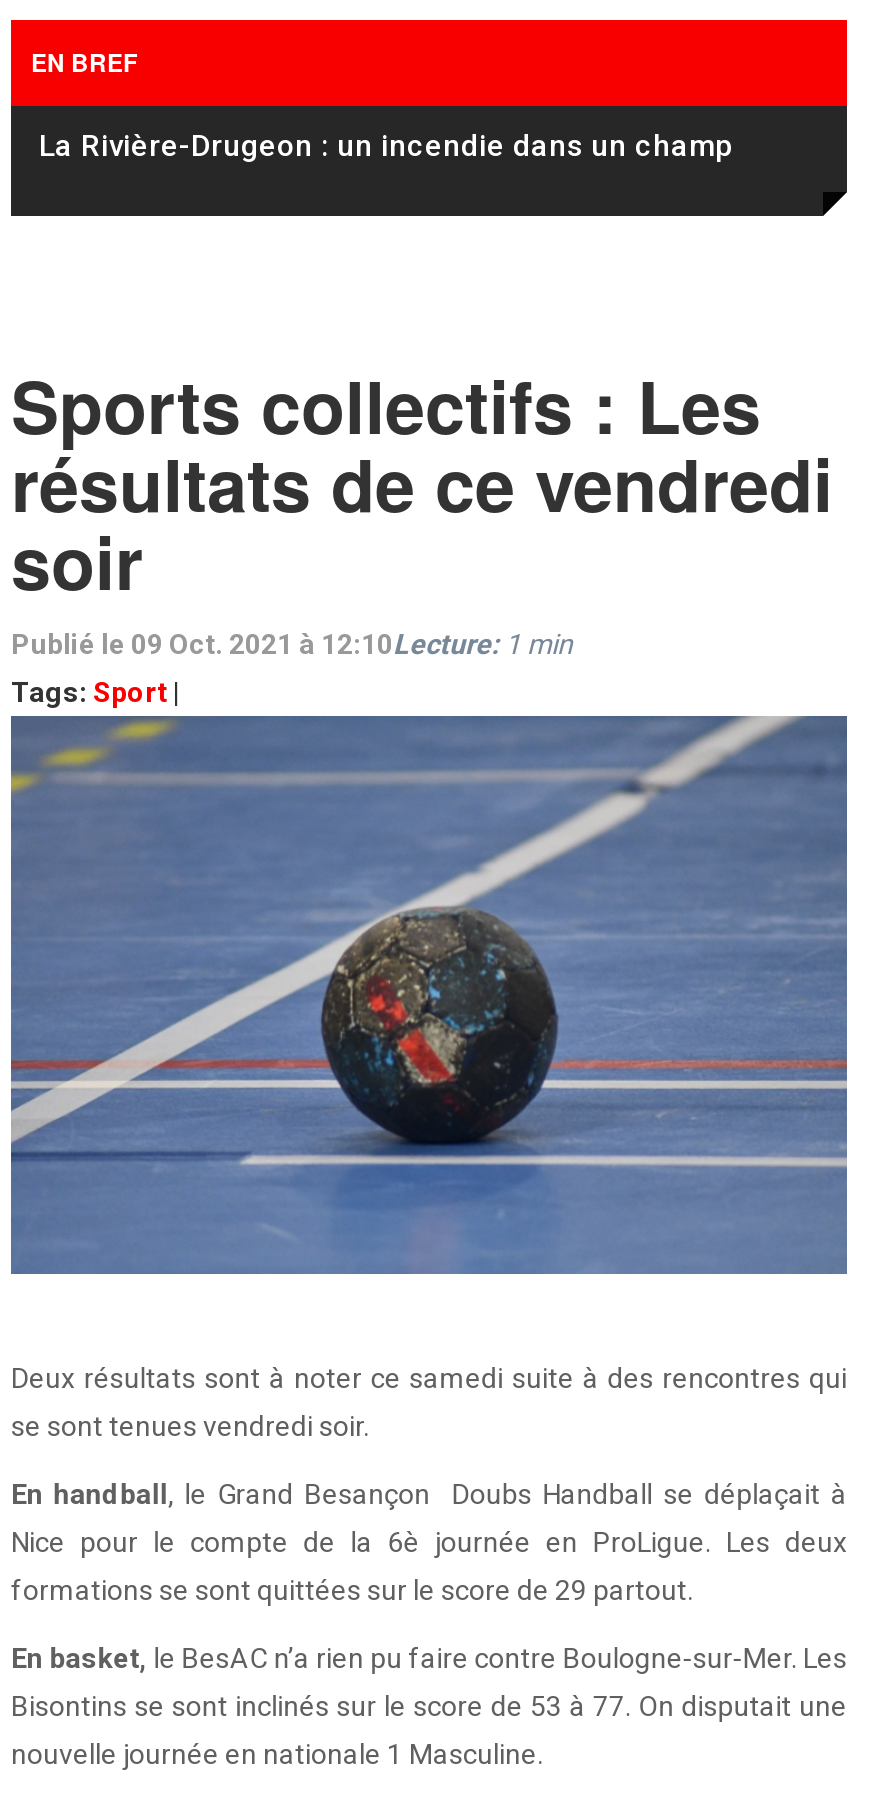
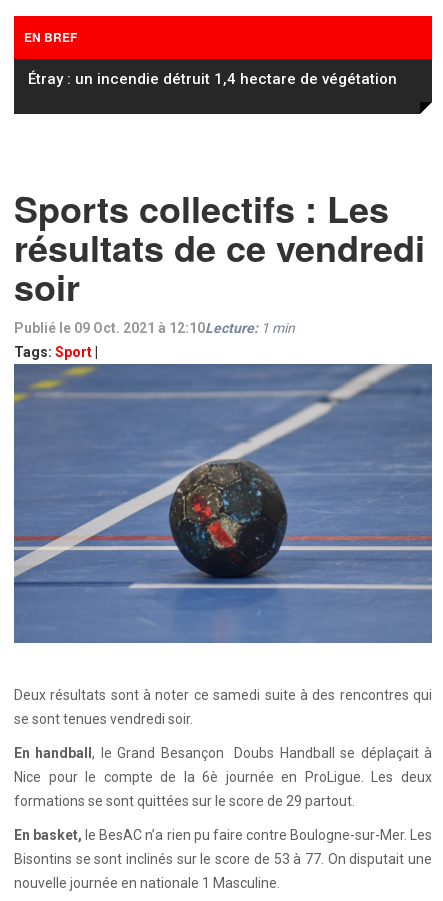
- La Rivière-Drugeon : un incendie dans un champ
+ Étray : un incendie détruit 1,4 hectare de végétation
